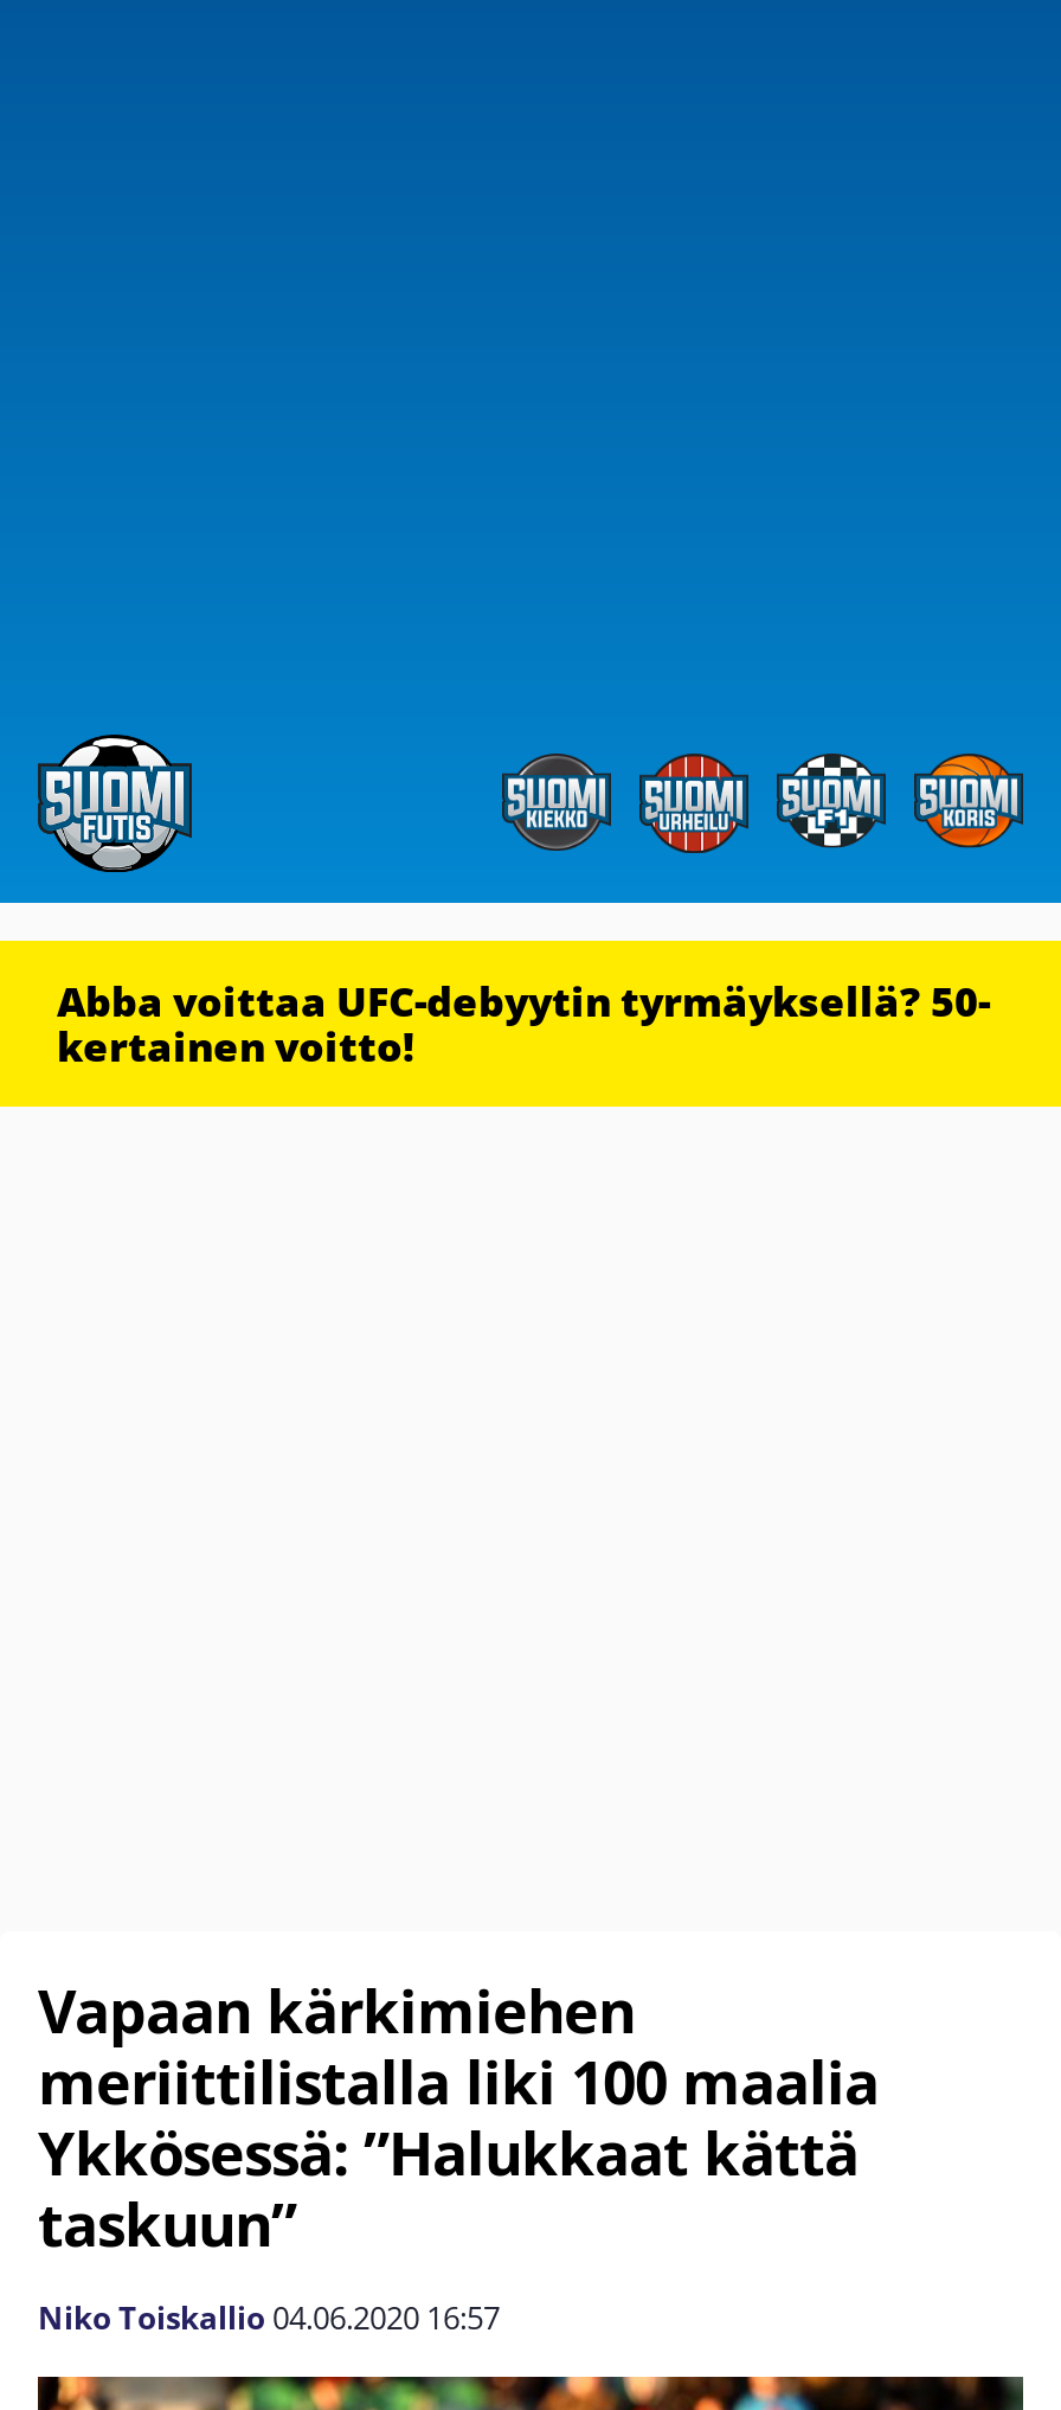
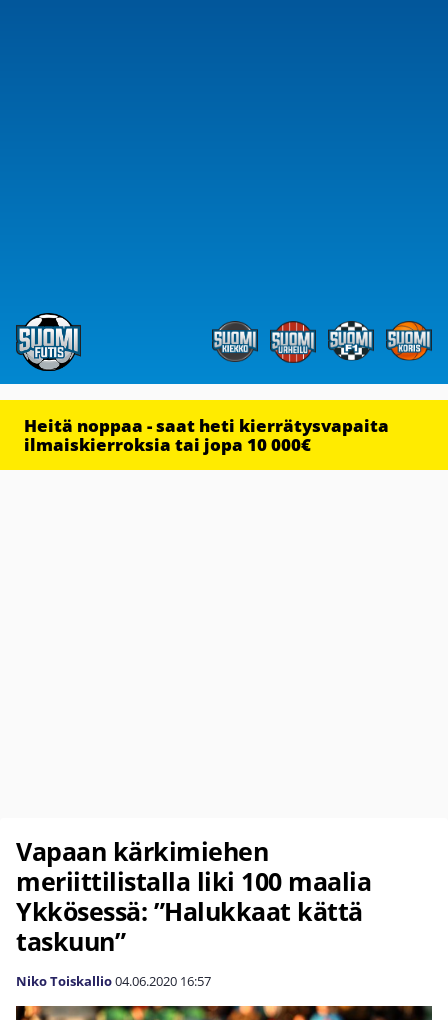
- Abba voittaa UFC-debyytin tyrmäyksellä? 50-
- kertainen voitto!
+ Heitä noppaa - saat heti kierrätysvapaita
+ ilmaiskierroksia tai jopa 10 000€
